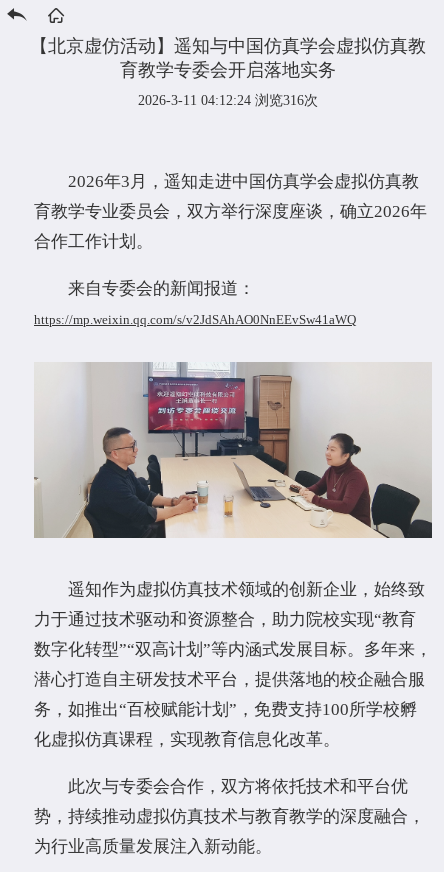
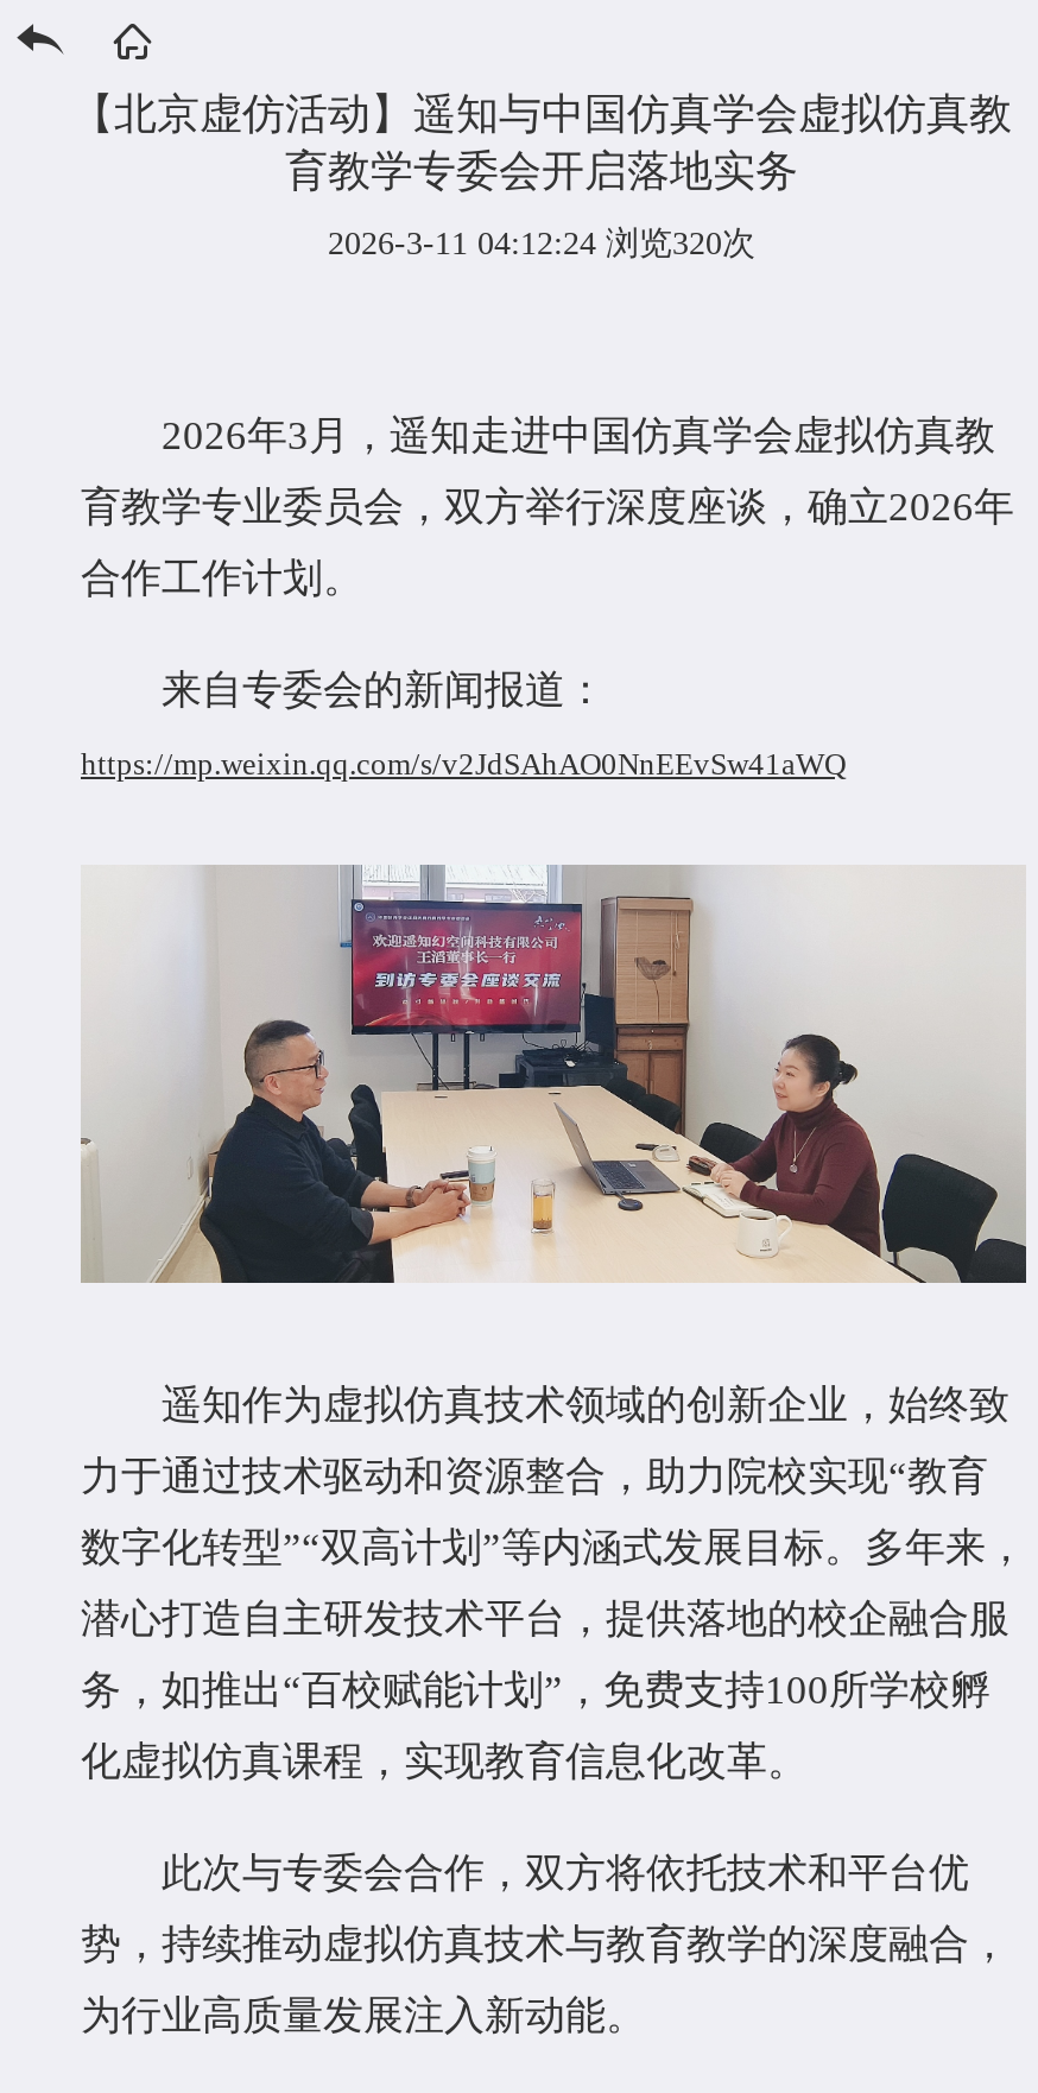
- 2026-3-11 04:12:24 浏览316次
+ 2026-3-11 04:12:24 浏览320次
